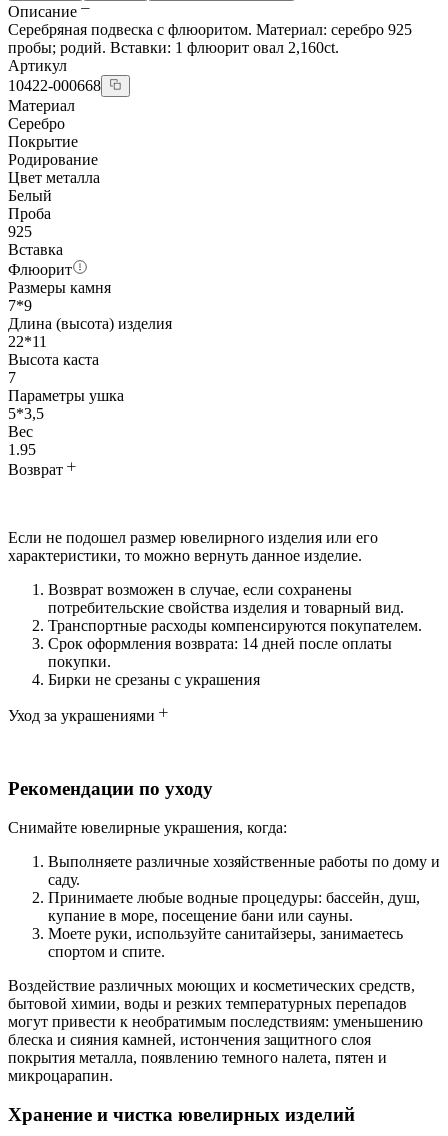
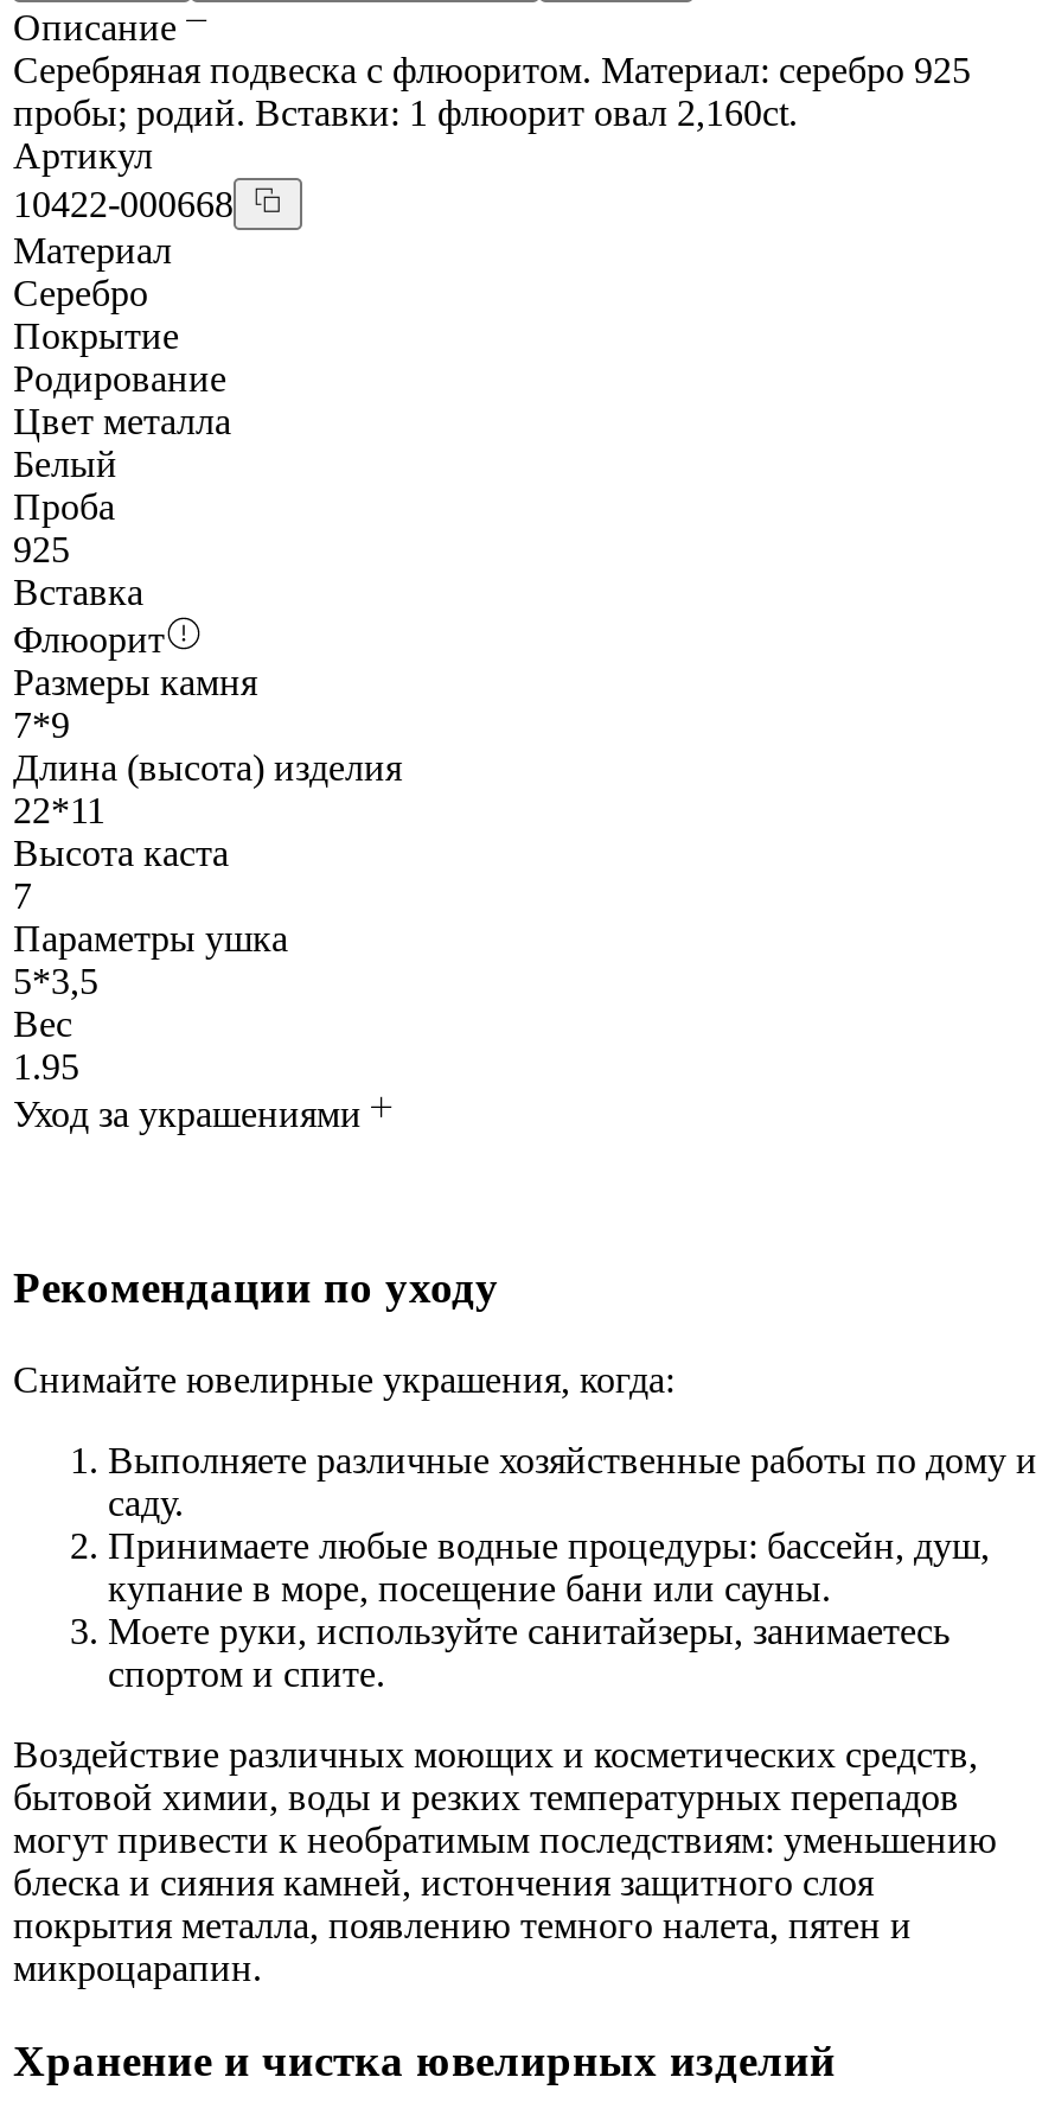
- Возврат

- Если не подошел размер ювелирного изделия или его
- характеристики, то можно вернуть данное изделие.
- Возврат возможен в случае, если сохранены
- потребительские свойства изделия и товарный вид.
- Транспортные расходы компенсируются покупателем.
- Срок оформления возврата: 14 дней после оплаты
- покупки.
- Бирки не срезаны с украшения
